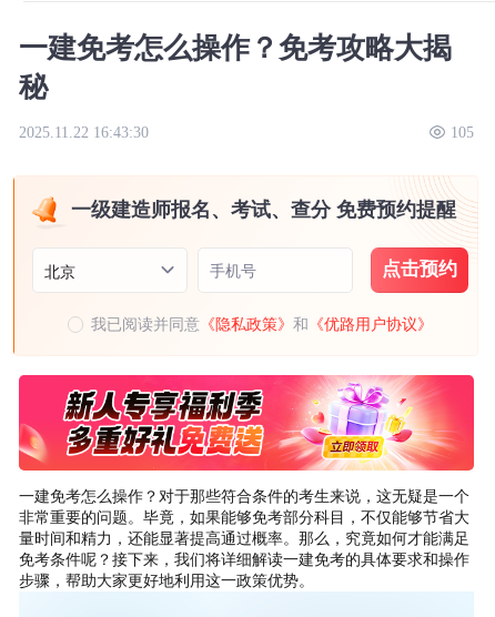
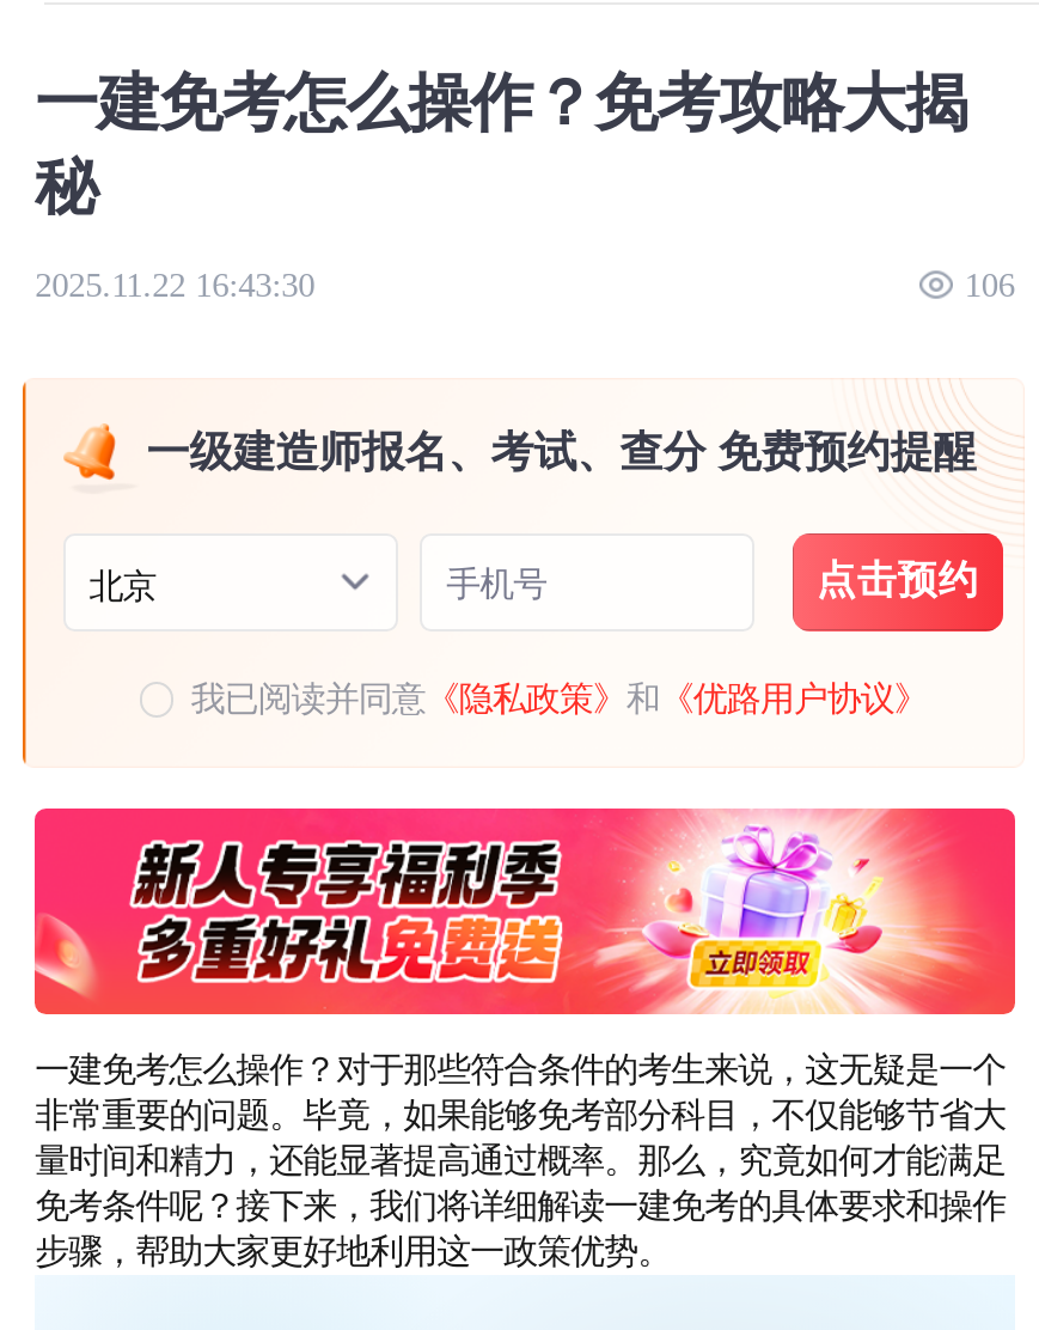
- 105
+ 106
